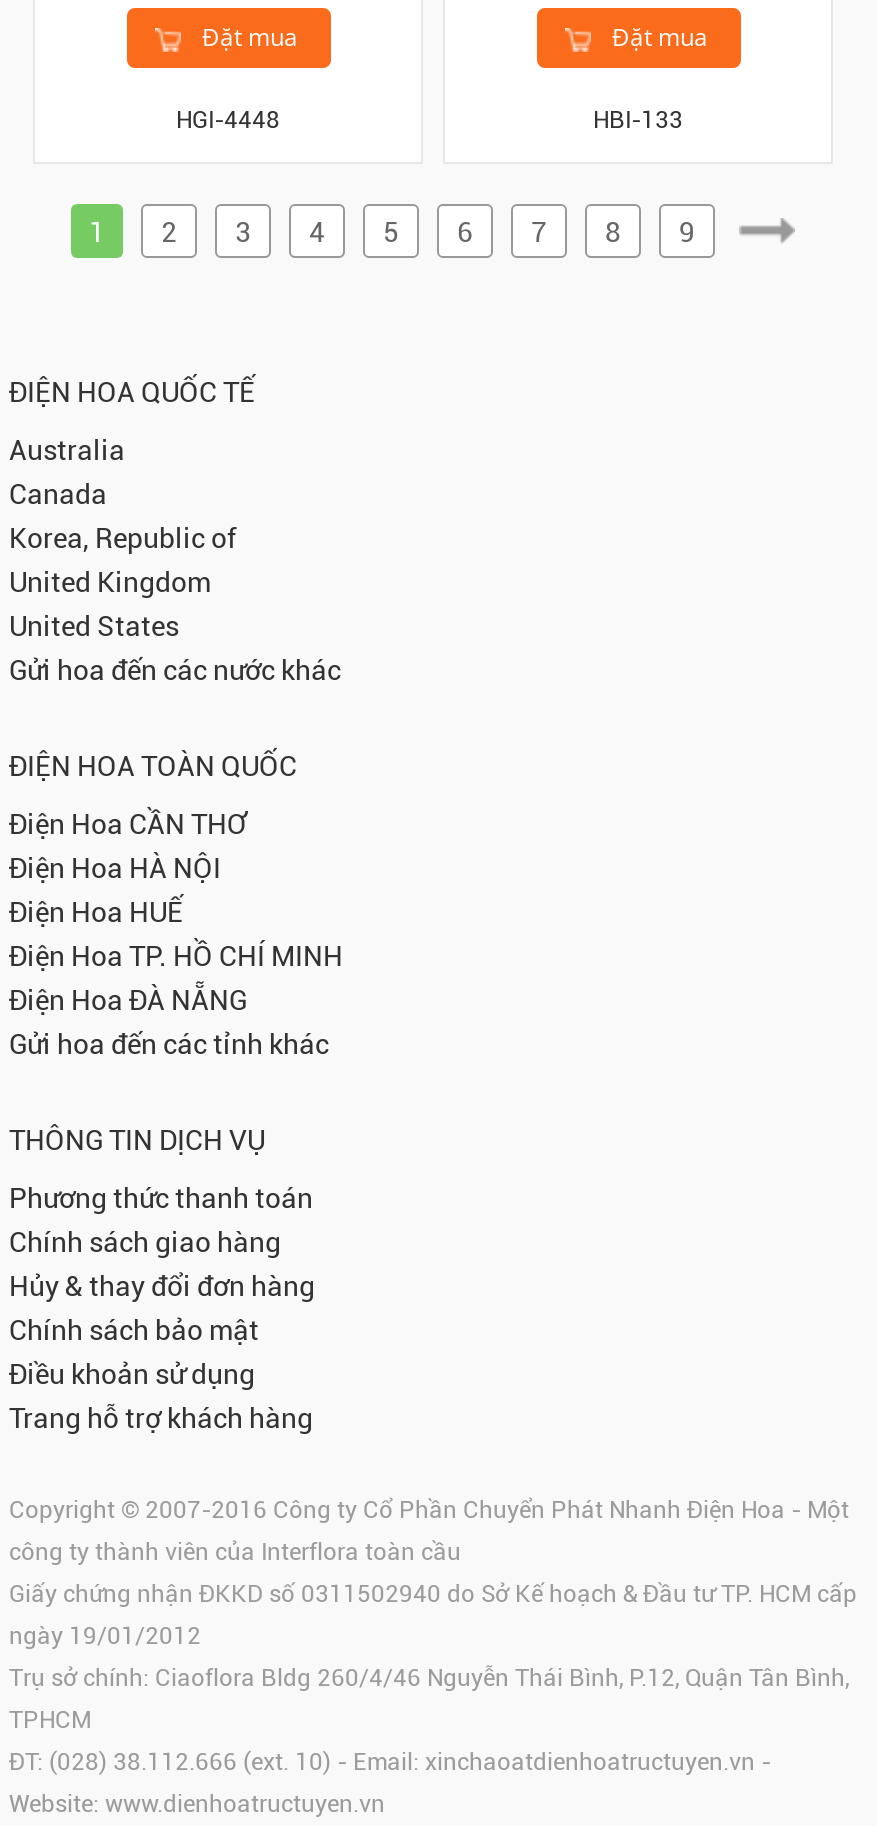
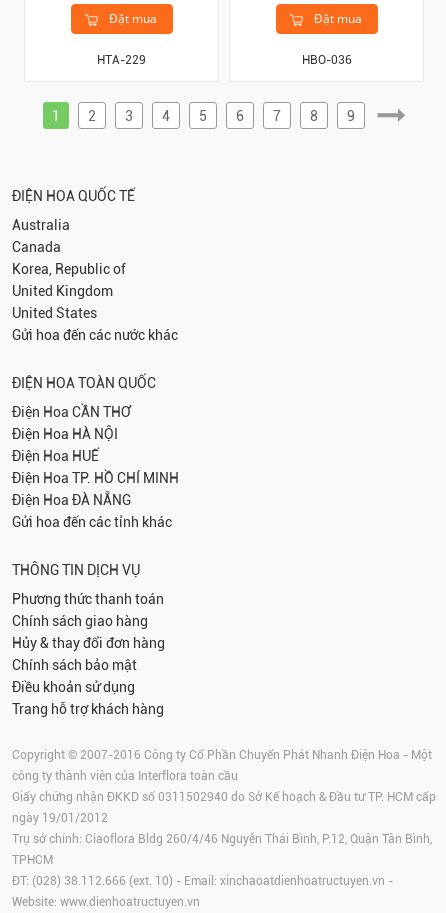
- HGI-4448
+ HTA-229

- HBI-133
+ HBO-036
